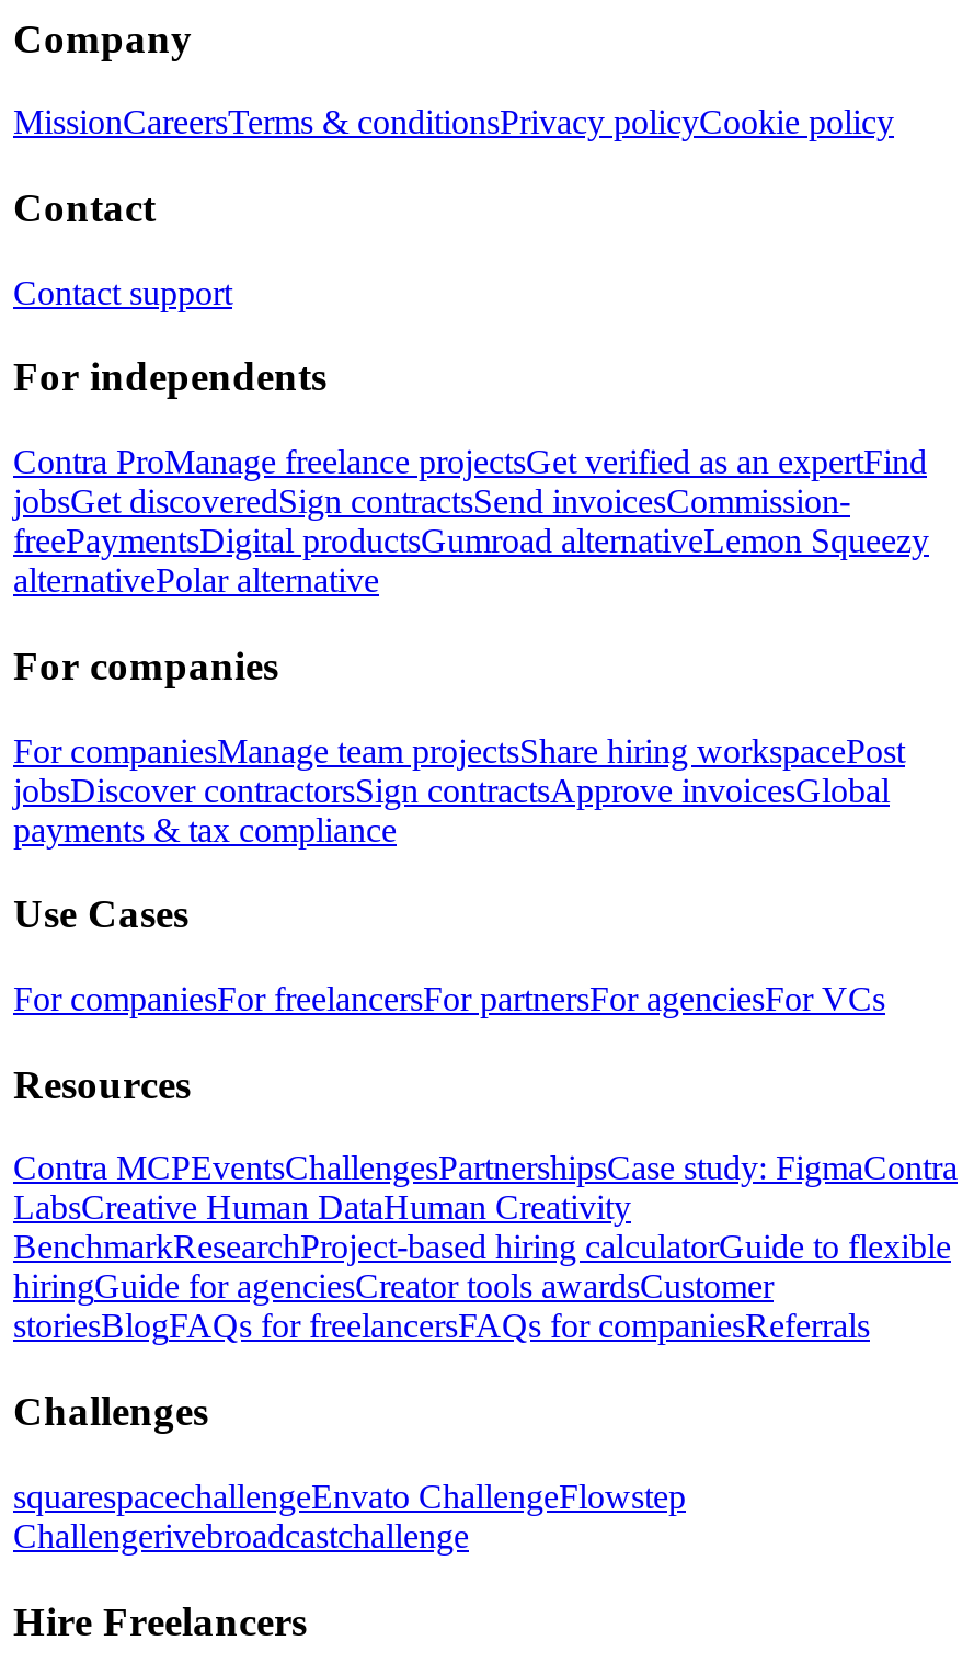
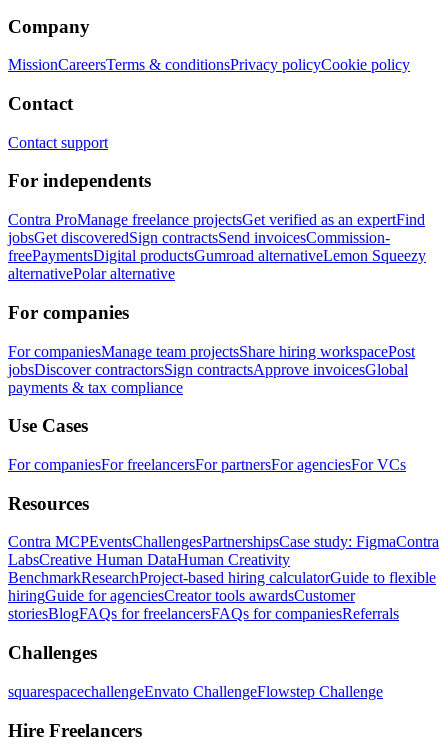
- squarespacechallengeEnvato ChallengeFlowstep
- Challengerivebroadcastchallenge
+ squarespacechallengeEnvato ChallengeFlowstep Challenge
